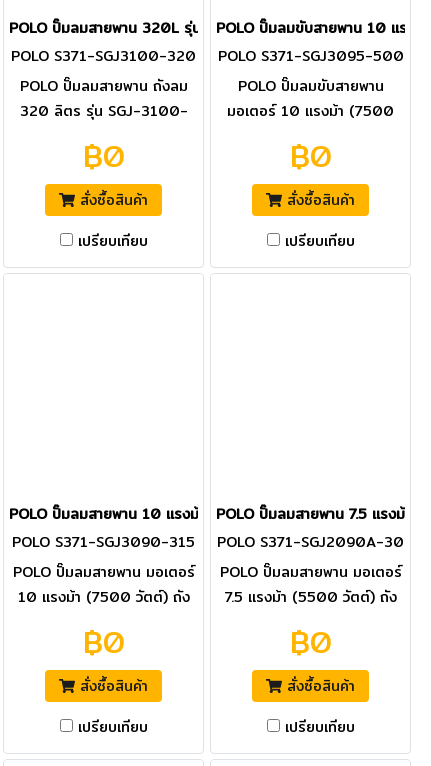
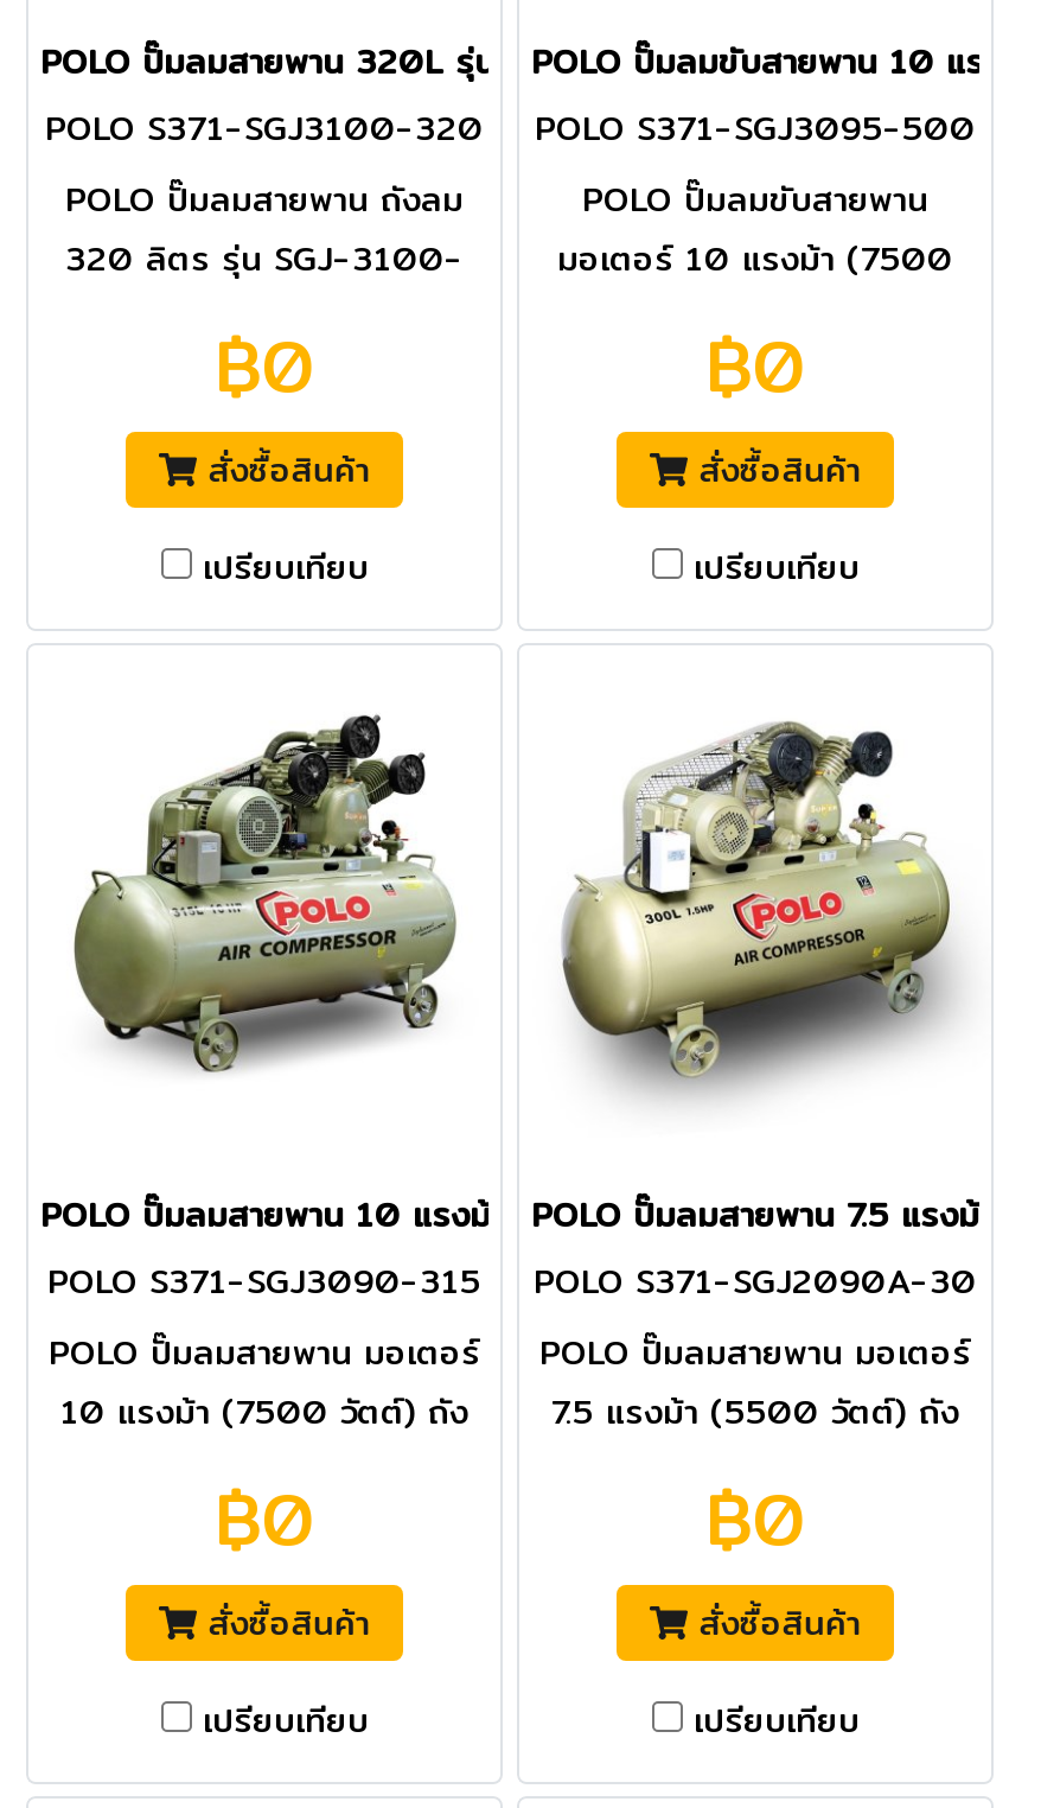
+ [image]

+ [image]
